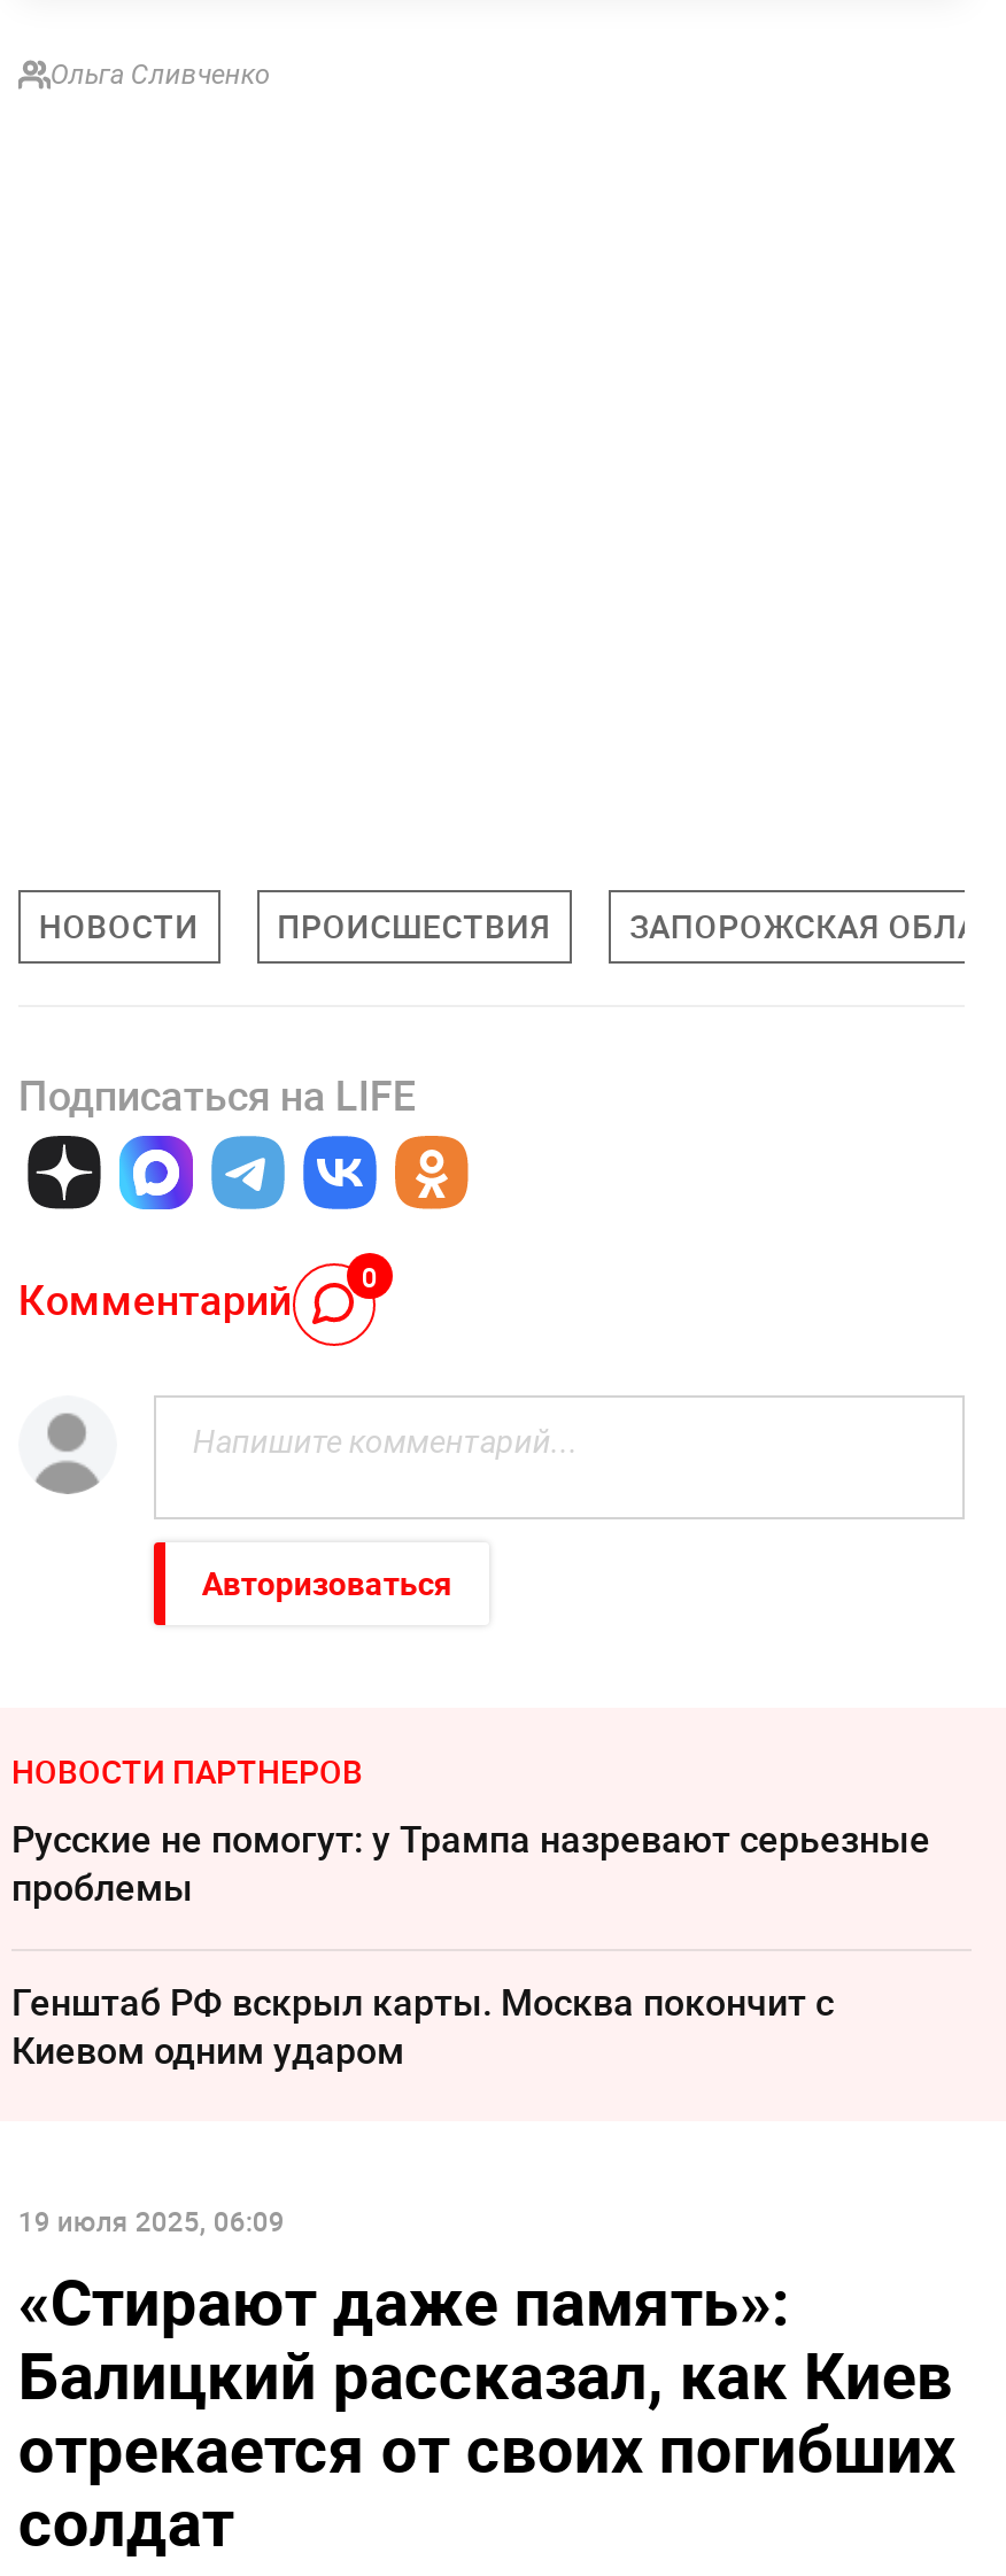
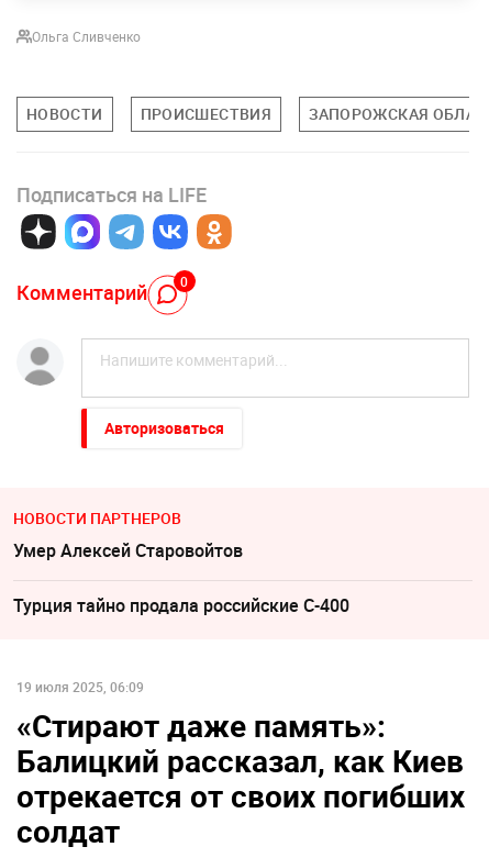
- Русские не помогут: у Трампа назревают серьезные
- проблемы
+ Умер Алексeй Старовойтов

- Генштаб РФ вскрыл карты. Москва покончит с
- Киевом одним ударом
+ Турция тайно продала российские С-400
